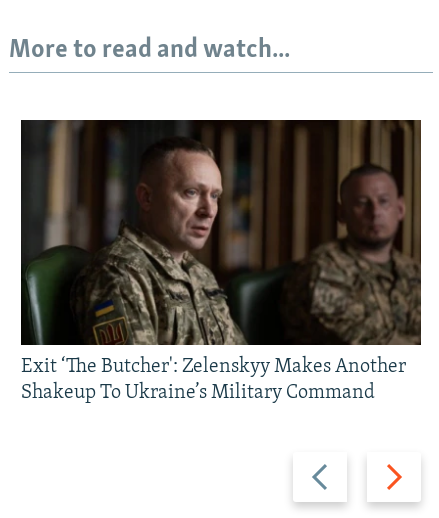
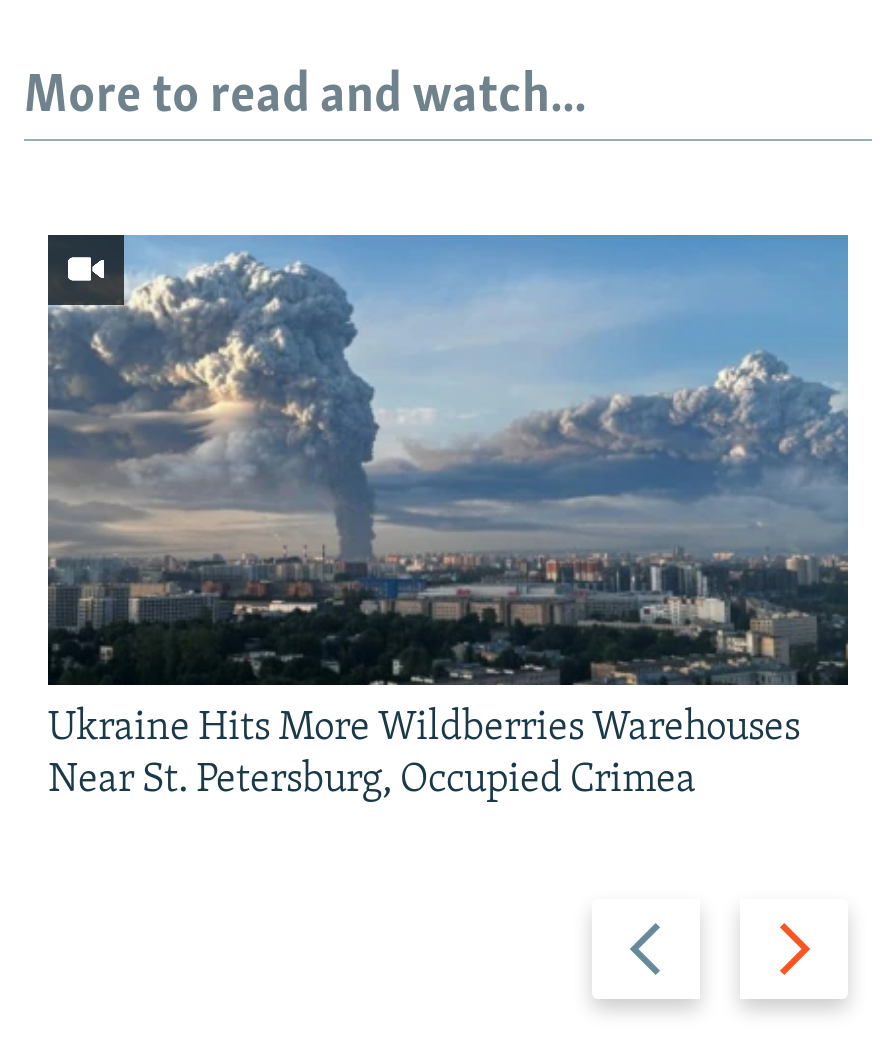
- [image]
- Exit ‘The Butcher': Zelenskyy Makes Another
- Shakeup To Ukraine’s Military Command
+ [image]
+ Ukraine Hits More Wildberries Warehouses
+ Near St. Petersburg, Occupied Crimea
